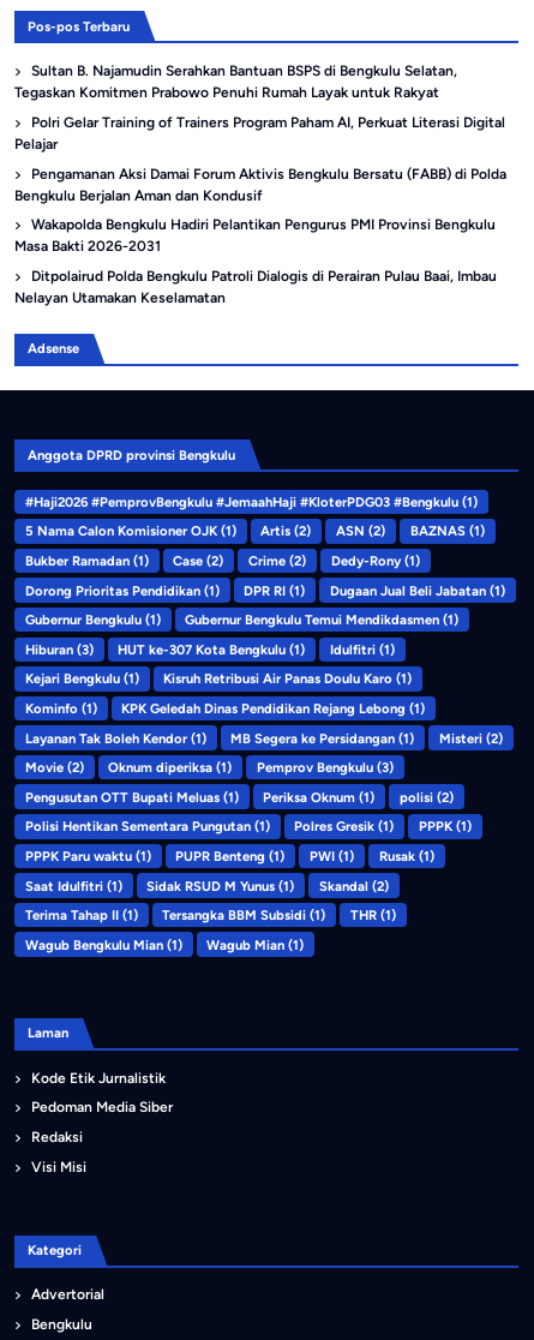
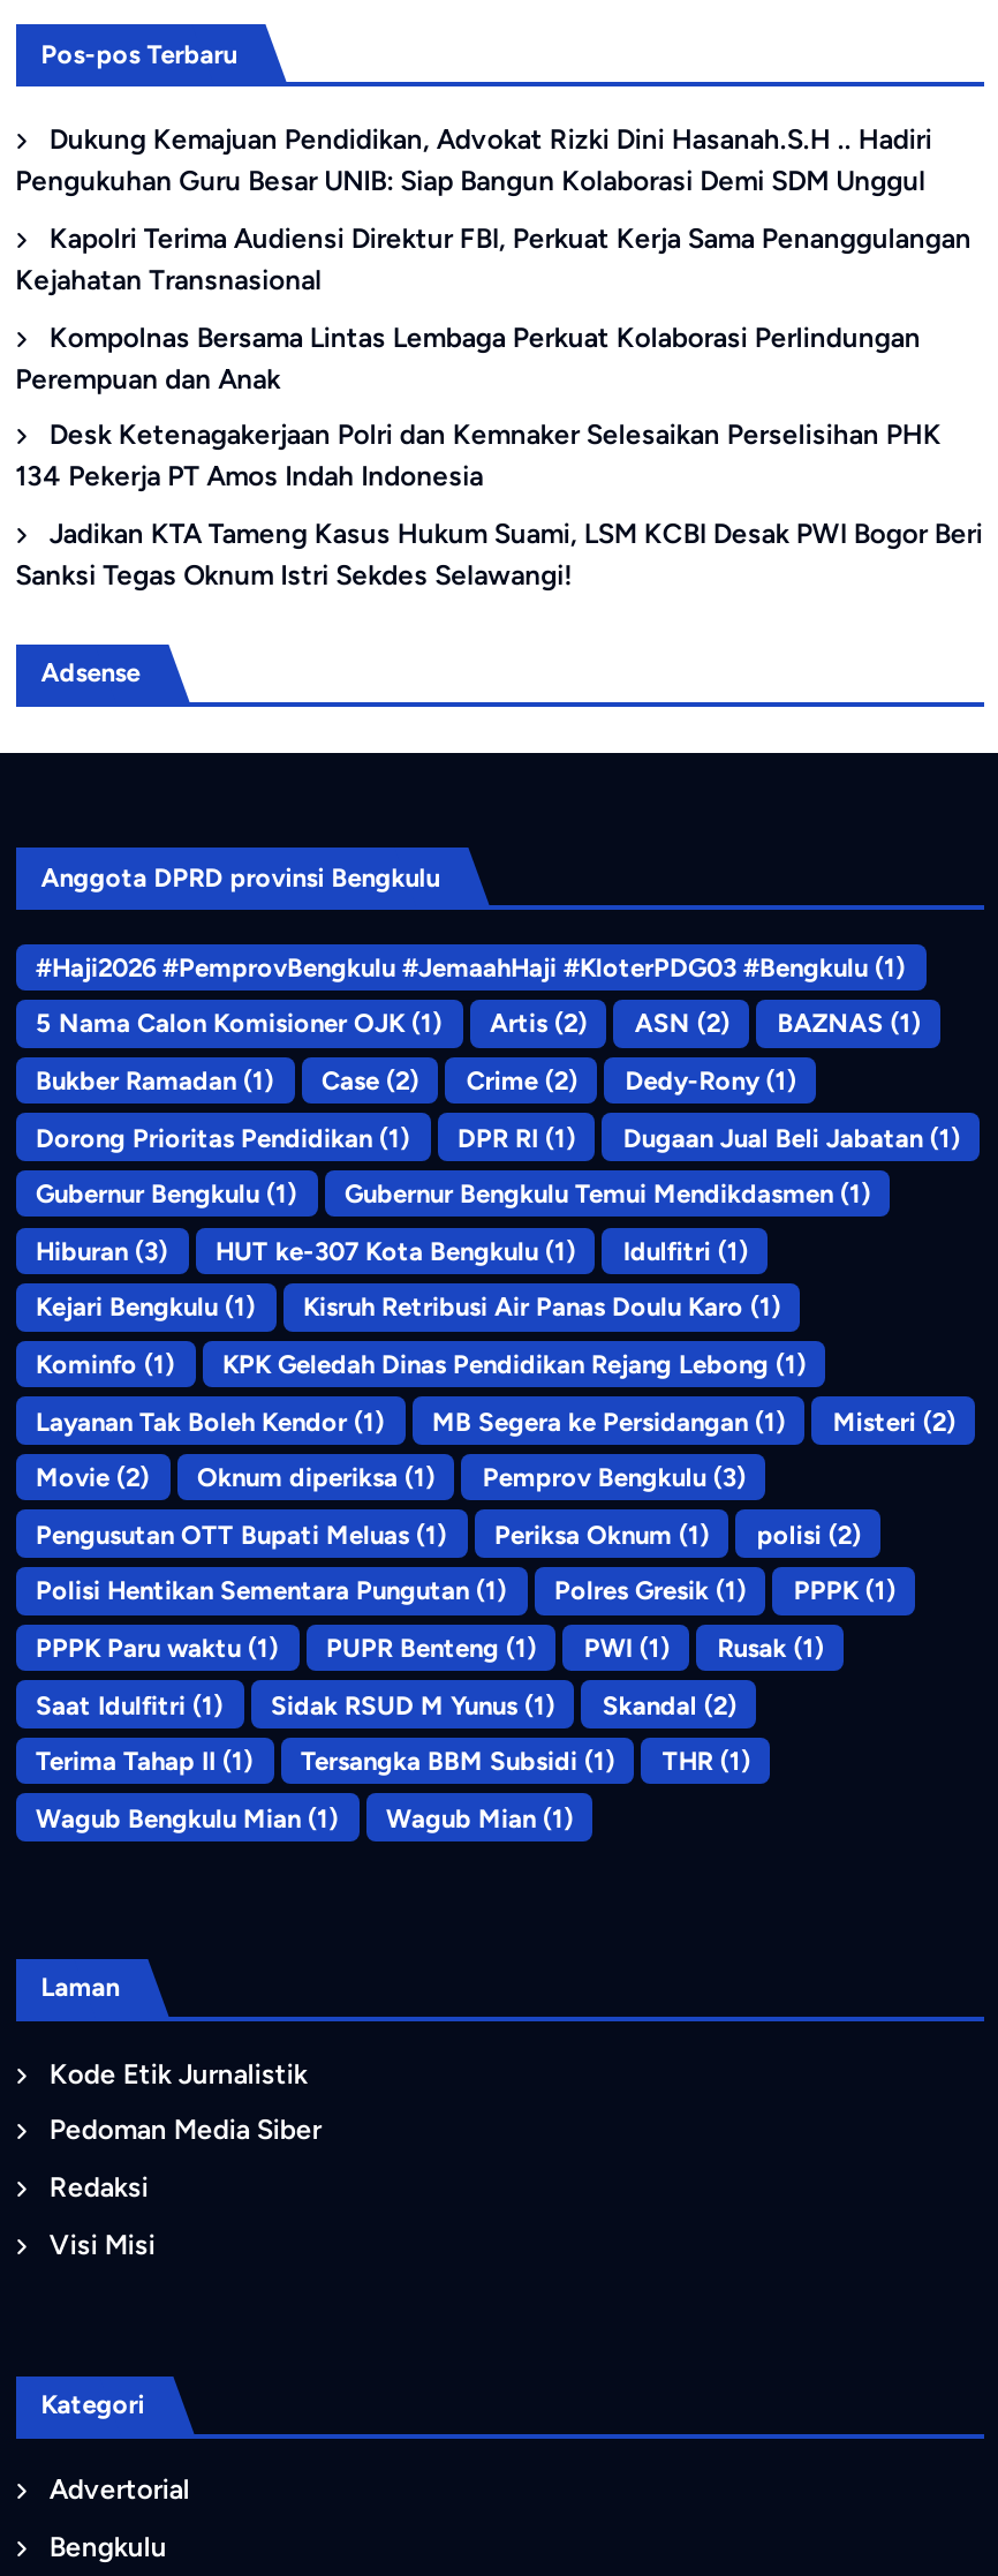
- Sultan B. Najamudin Serahkan Bantuan BSPS di Bengkulu Selatan,
- Tegaskan Komitmen Prabowo Penuhi Rumah Layak untuk Rakyat
+ Dukung Kemajuan Pendidikan, Advokat Rizki Dini Hasanah.S.H .. Hadiri
+ Pengukuhan Guru Besar UNIB: Siap Bangun Kolaborasi Demi SDM Unggul

- Polri Gelar Training of Trainers Program Paham AI, Perkuat Literasi Digital
- Pelajar
+ Kapolri Terima Audiensi Direktur FBI, Perkuat Kerja Sama Penanggulangan
+ Kejahatan Transnasional

- Pengamanan Aksi Damai Forum Aktivis Bengkulu Bersatu (FABB) di Polda
- Bengkulu Berjalan Aman dan Kondusif
+ Kompolnas Bersama Lintas Lembaga Perkuat Kolaborasi Perlindungan
+ Perempuan dan Anak

- Wakapolda Bengkulu Hadiri Pelantikan Pengurus PMI Provinsi Bengkulu
- Masa Bakti 2026-2031
+ Desk Ketenagakerjaan Polri dan Kemnaker Selesaikan Perselisihan PHK
+ 134 Pekerja PT Amos Indah Indonesia

- Ditpolairud Polda Bengkulu Patroli Dialogis di Perairan Pulau Baai, Imbau
- Nelayan Utamakan Keselamatan
+ Jadikan KTA Tameng Kasus Hukum Suami, LSM KCBI Desak PWI Bogor Beri
+ Sanksi Tegas Oknum Istri Sekdes Selawangi!
